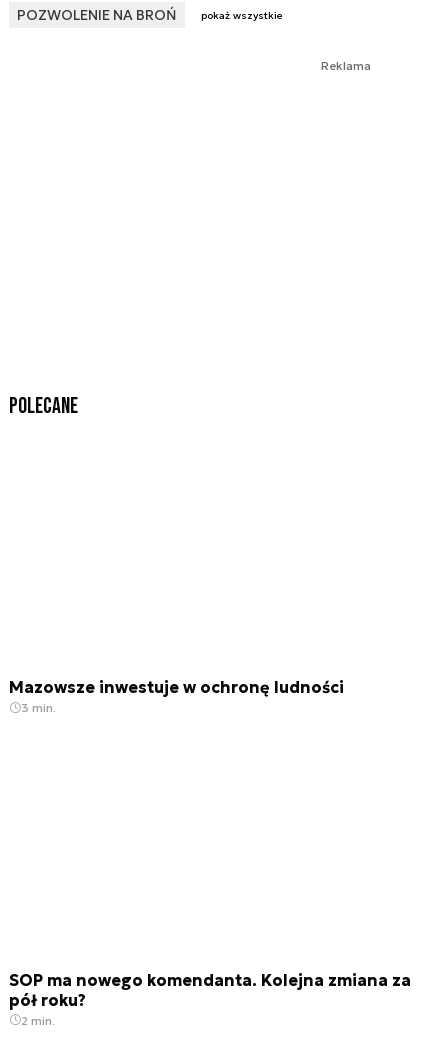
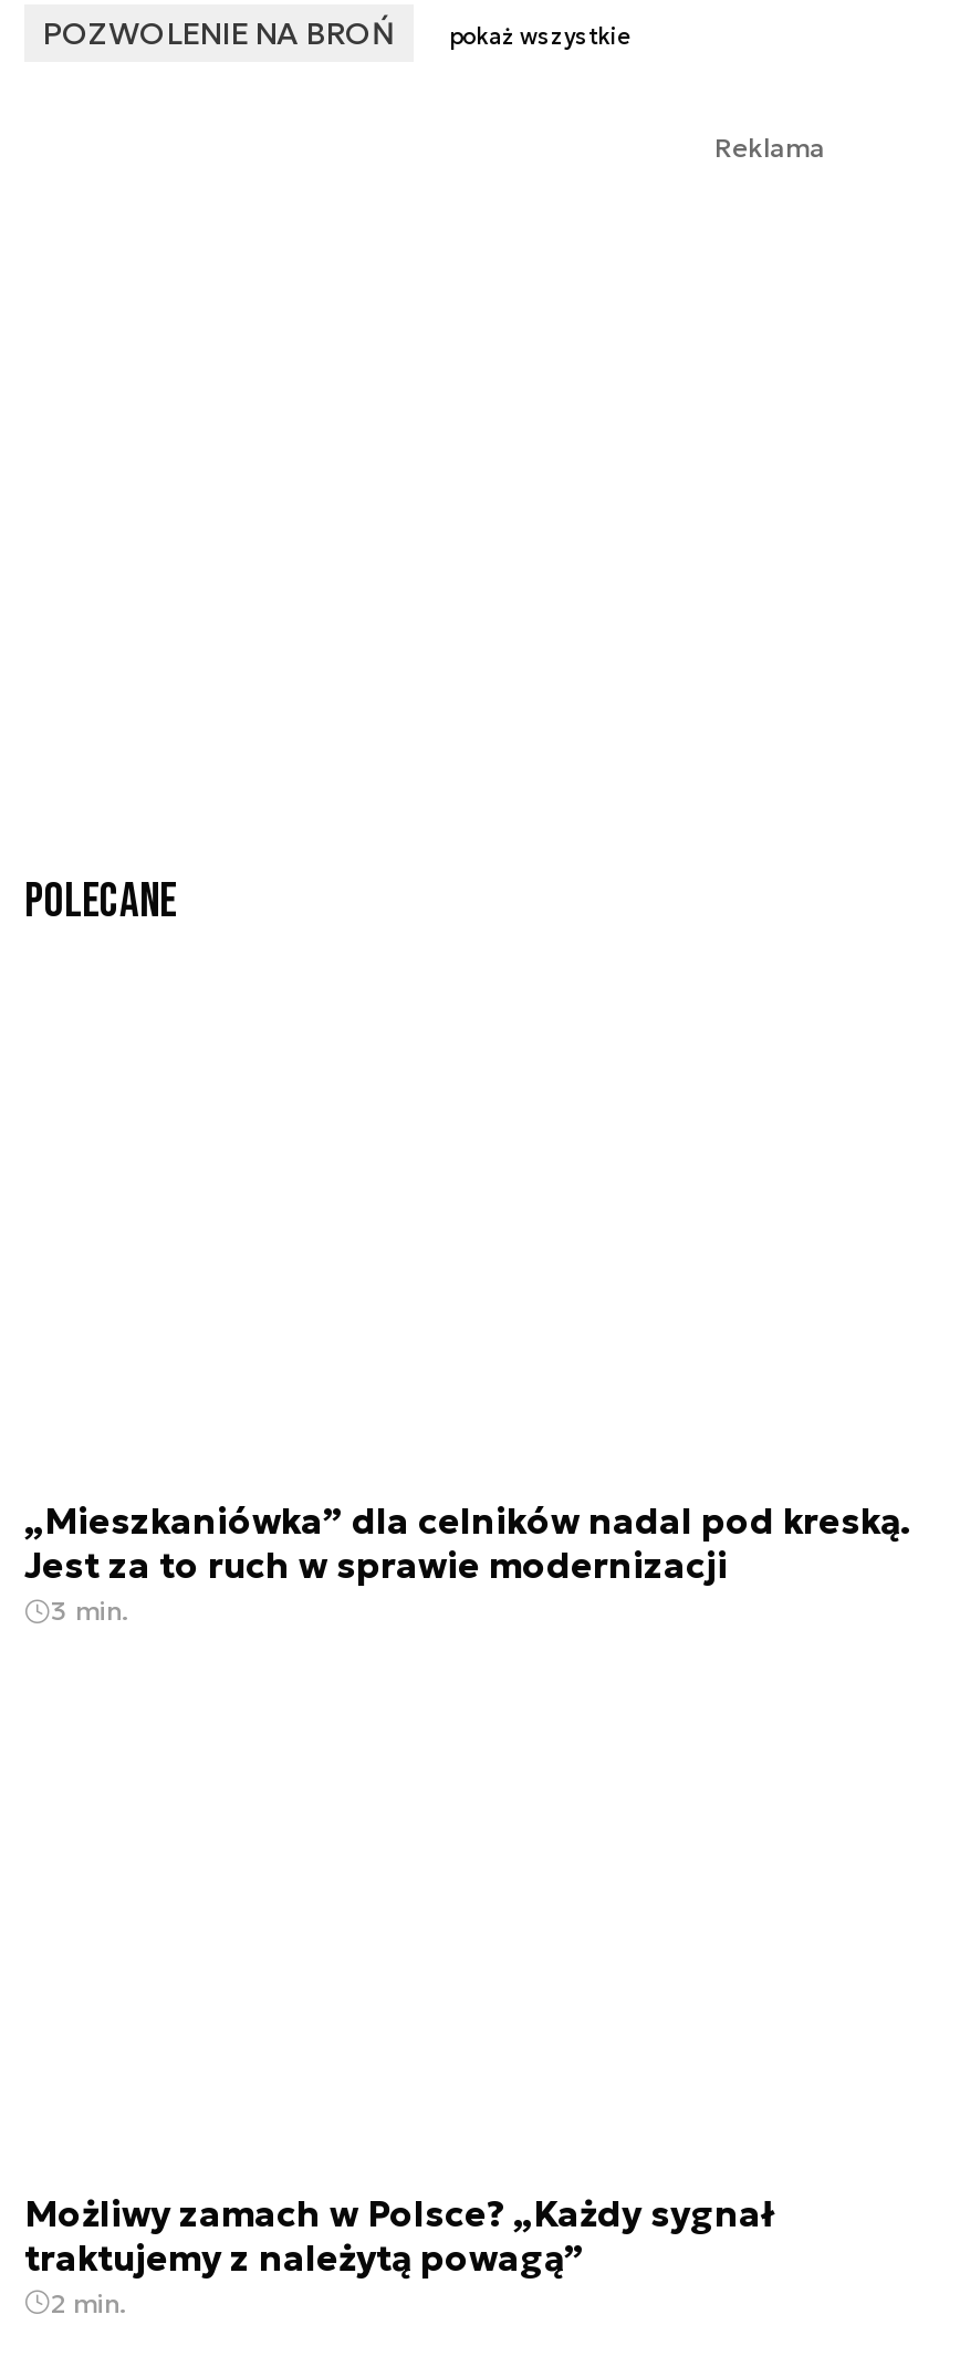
- Mazowsze inwestuje w ochronę ludności
+ „Mieszkaniówka” dla celników nadal pod kreską.
+ Jest za to ruch w sprawie modernizacji

- SOP ma nowego komendanta. Kolejna zmiana za
- pół roku?
+ Możliwy zamach w Polsce? „Każdy sygnał
+ traktujemy z należytą powagą”
